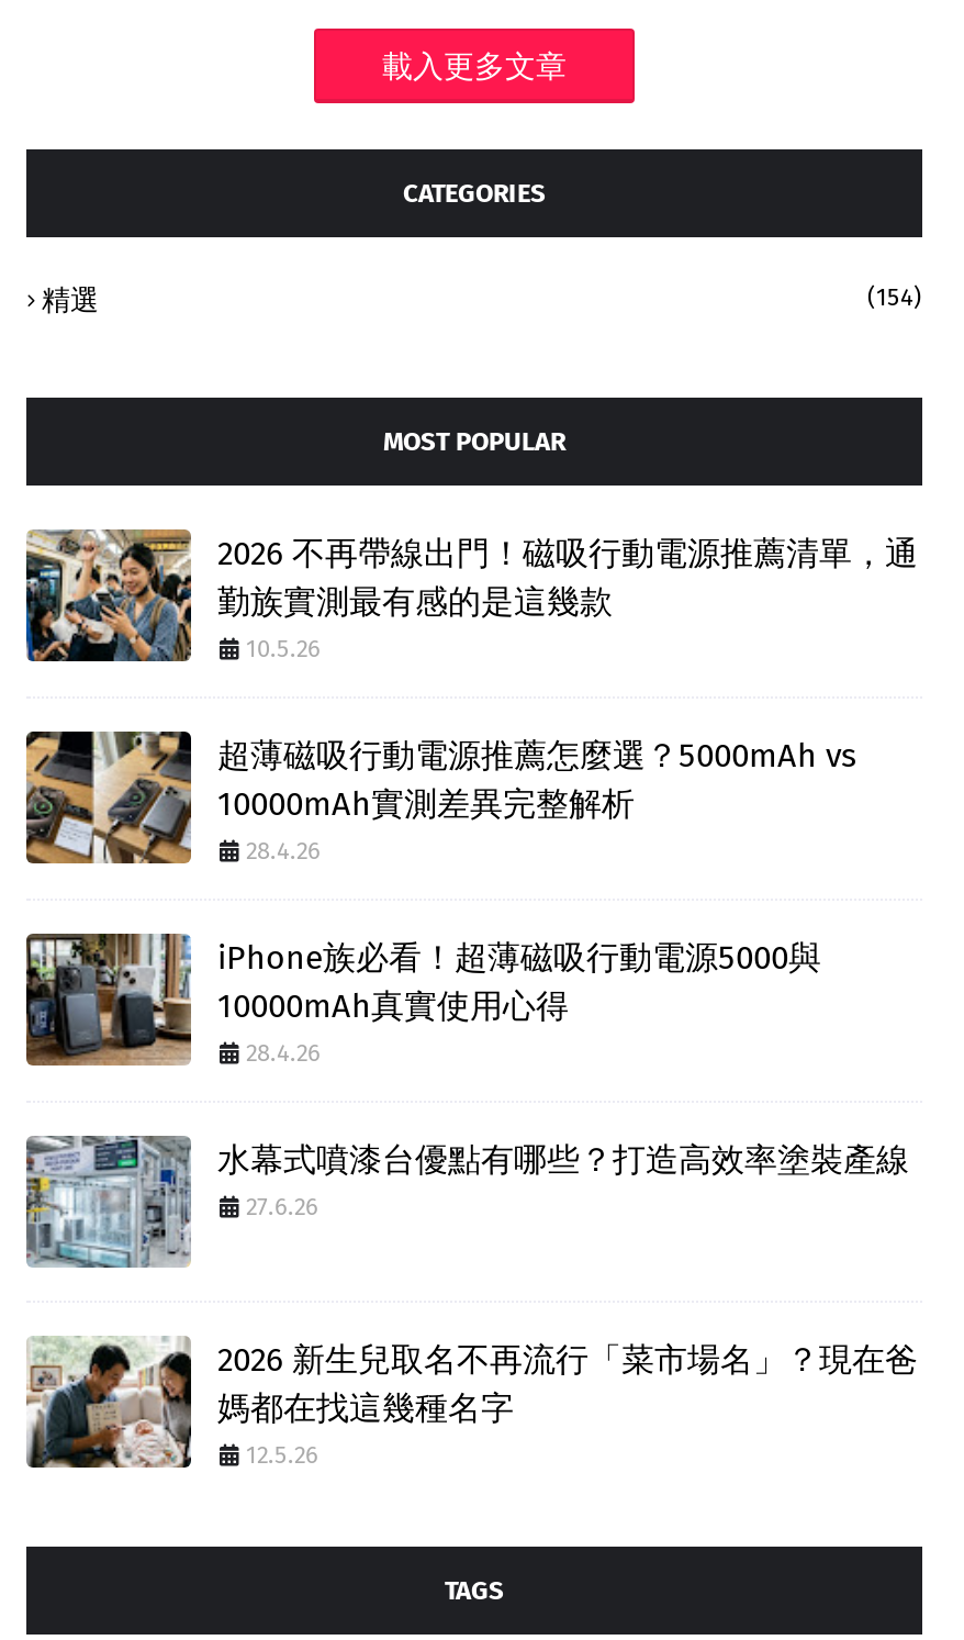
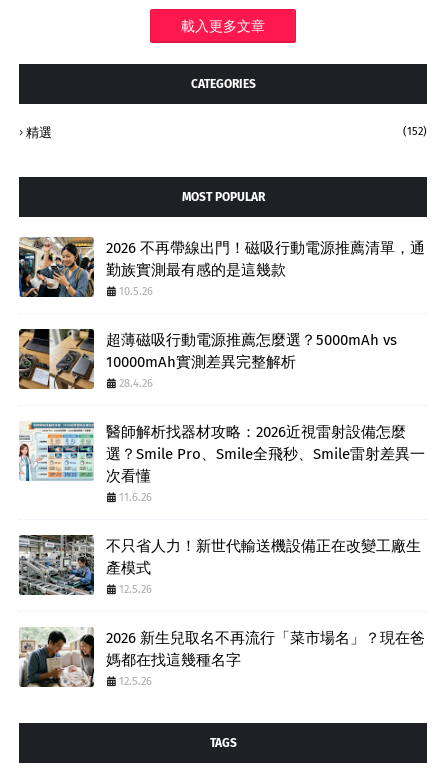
- (154)
+ (152)

- [image]
- iPhone族必看！超薄磁吸行動電源5000與
- 10000mAh真實使用心得
- 28.4.26
+ [image]
+ 醫師解析找器材攻略：2026近視雷射設備怎麼
+ 選？Smile Pro、Smile全飛秒、Smile雷射差異一
+ 次看懂
+ 11.6.26

- [image]
- 水幕式噴漆台優點有哪些？打造高效率塗裝產線
- 27.6.26
+ [image]
+ 不只省人力！新世代輸送機設備正在改變工廠生
+ 產模式
+ 12.5.26
